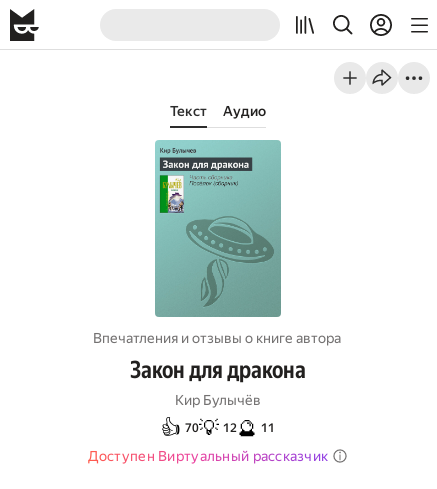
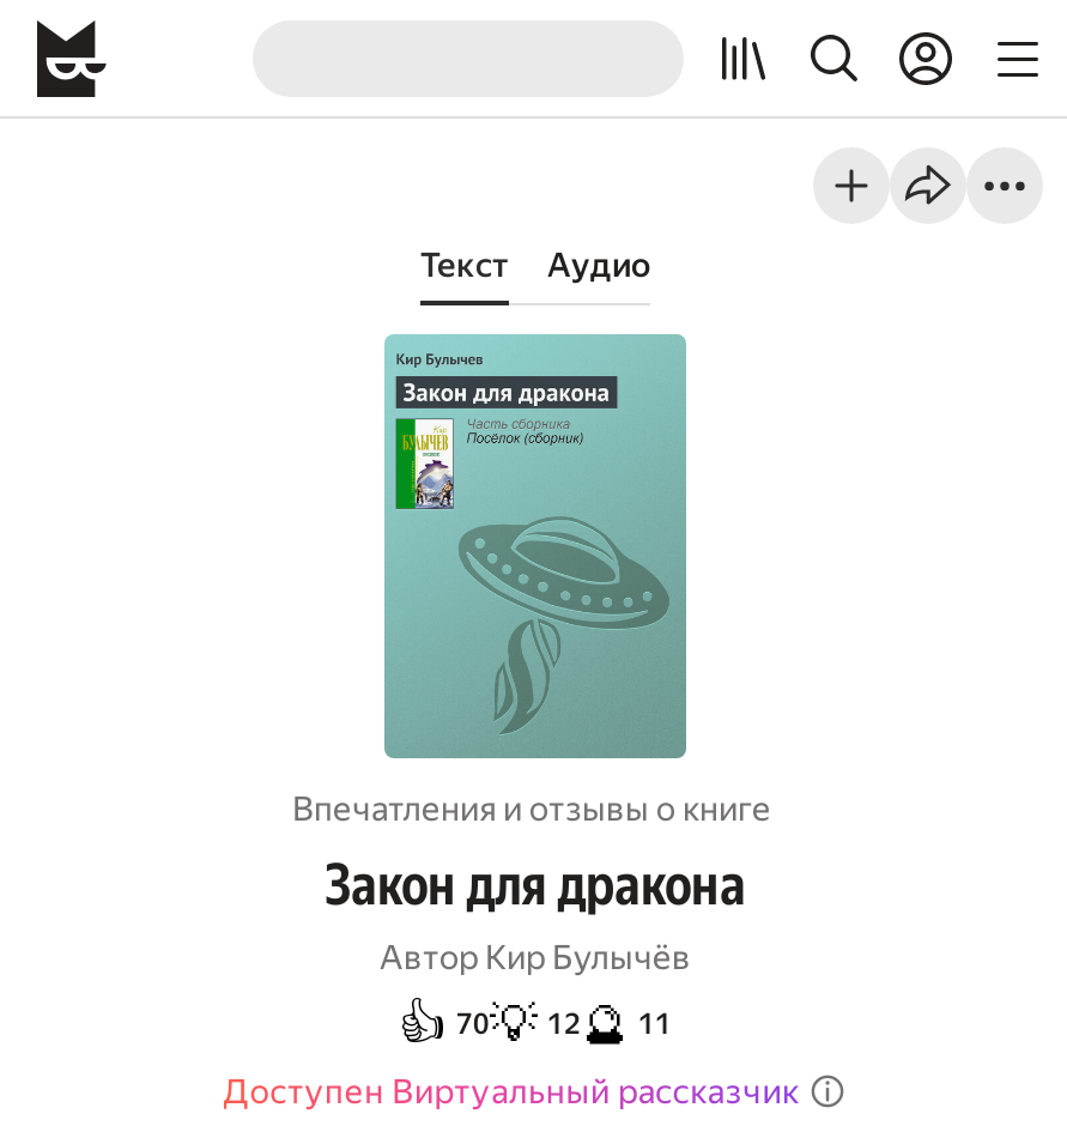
- Впечатления и отзывы о книге автора
+ Впечатления и отзывы о книге

- Кир Булычёв
+ Автор Кир Булычёв
